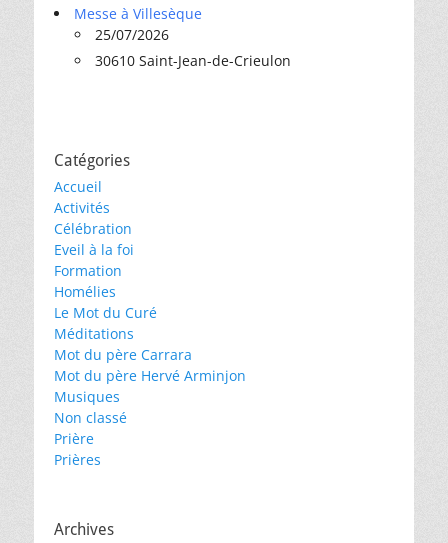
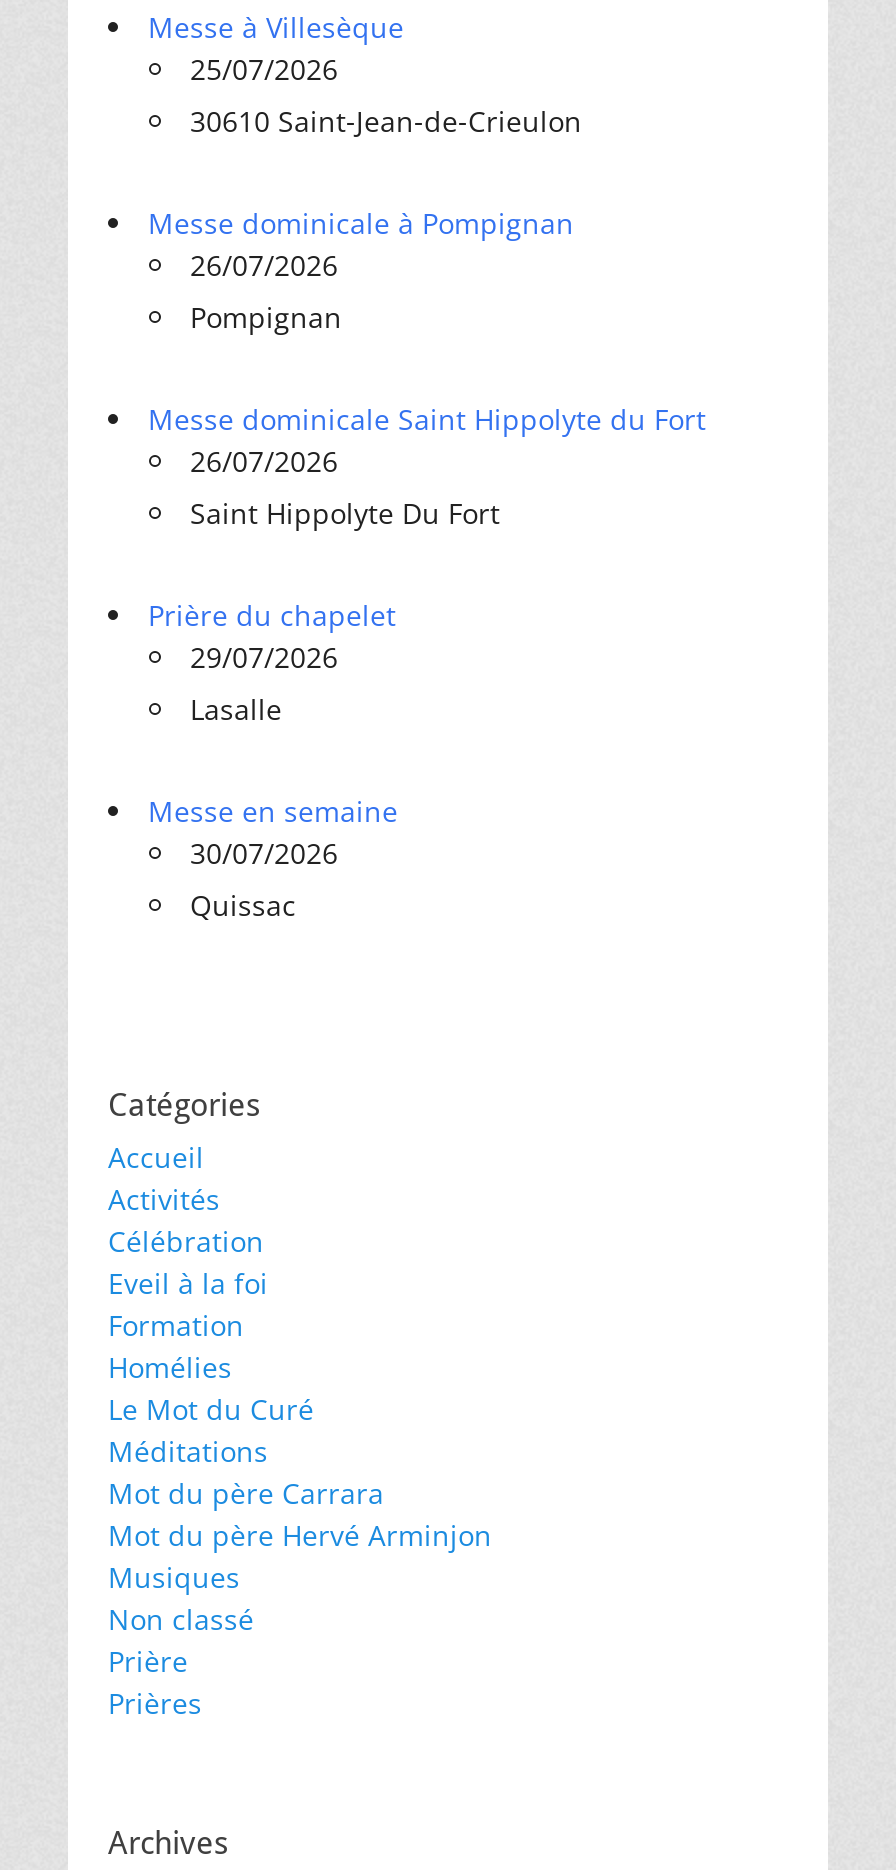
+ Messe dominicale à Pompignan
+ 26/07/2026
+ Pompignan
+ Messe dominicale Saint Hippolyte du Fort
+ 26/07/2026
+ Saint Hippolyte Du Fort
+ Prière du chapelet
+ 29/07/2026
+ Lasalle
+ Messe en semaine
+ 30/07/2026
+ Quissac
